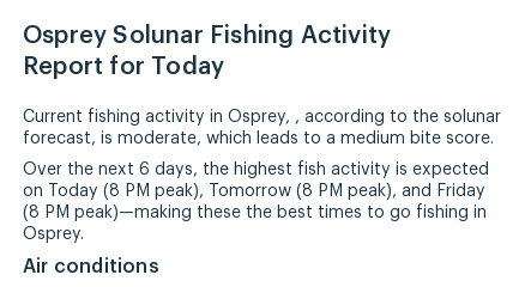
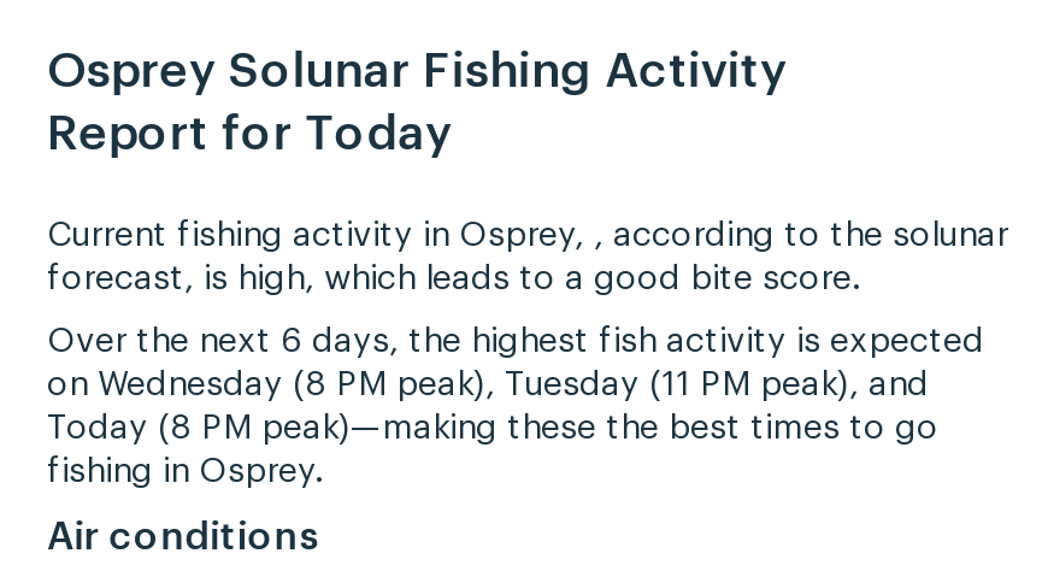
- forecast, is moderate, which leads to a medium bite score.
+ forecast, is high, which leads to a good bite score.

- on Today (8 PM peak), Tomorrow (8 PM peak), and Friday
- (8 PM peak)—making these the best times to go fishing in
- Osprey.
+ on Wednesday (8 PM peak), Tuesday (11 PM peak), and
+ Today (8 PM peak)—making these the best times to go
+ fishing in Osprey.
